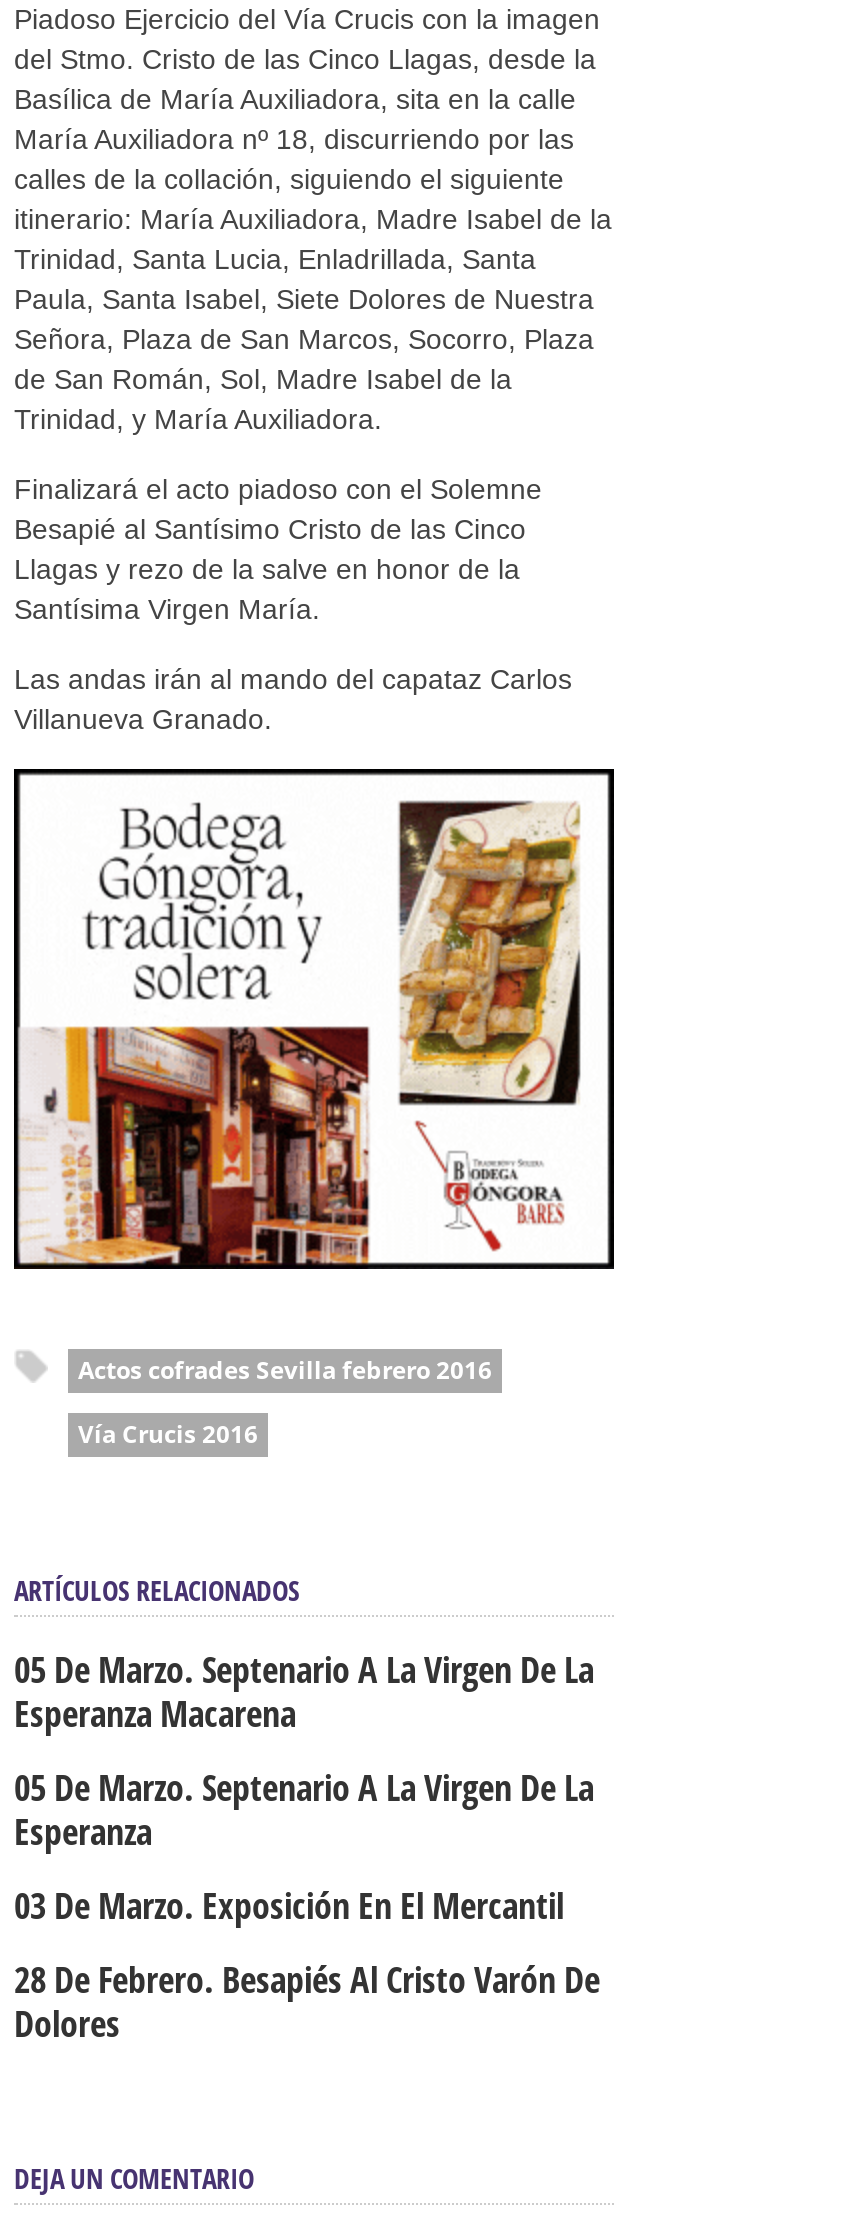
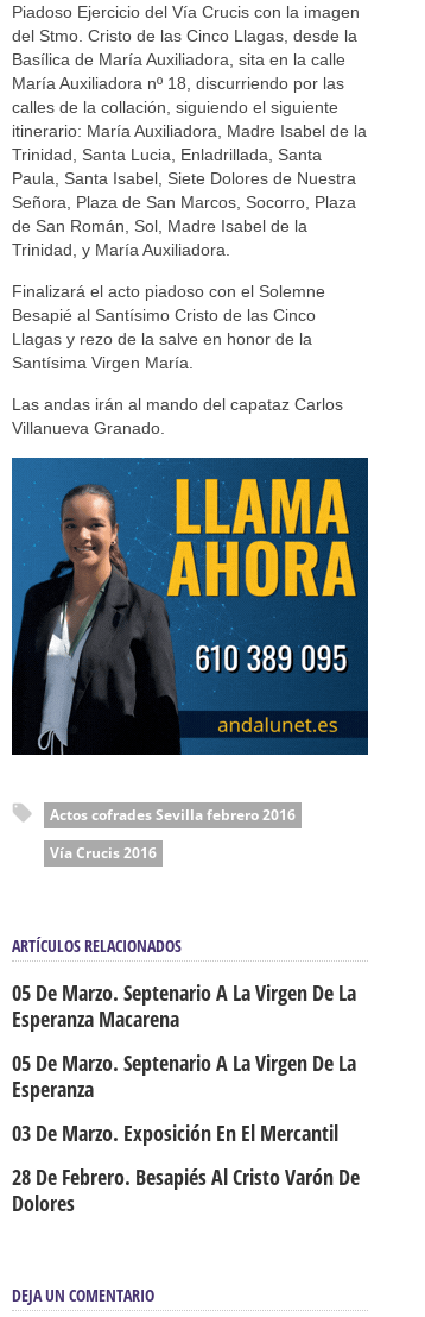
- [image]
+ [image]
